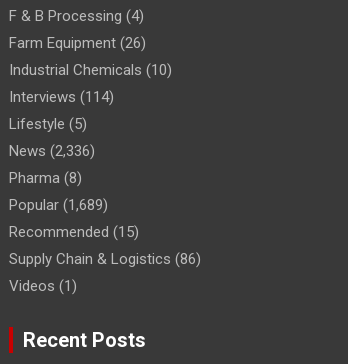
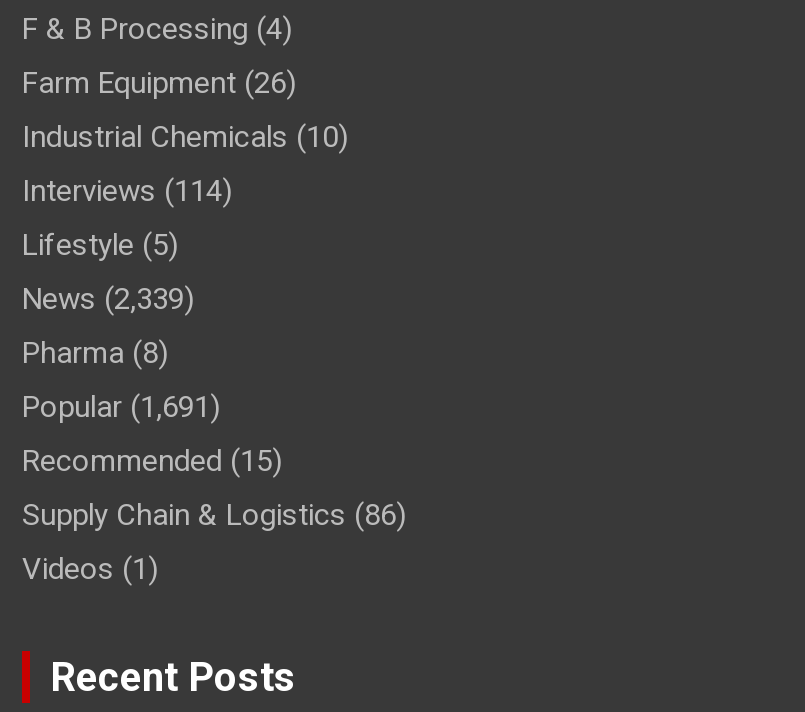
- News (2,336)
+ News (2,339)

- Popular (1,689)
+ Popular (1,691)
